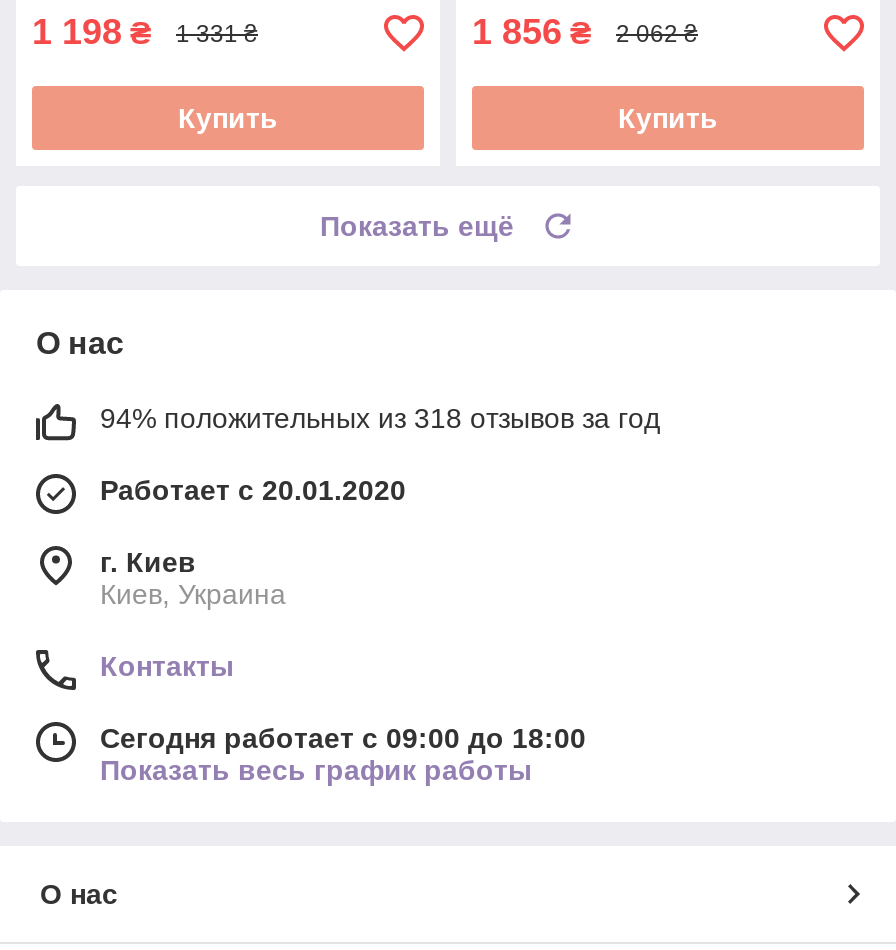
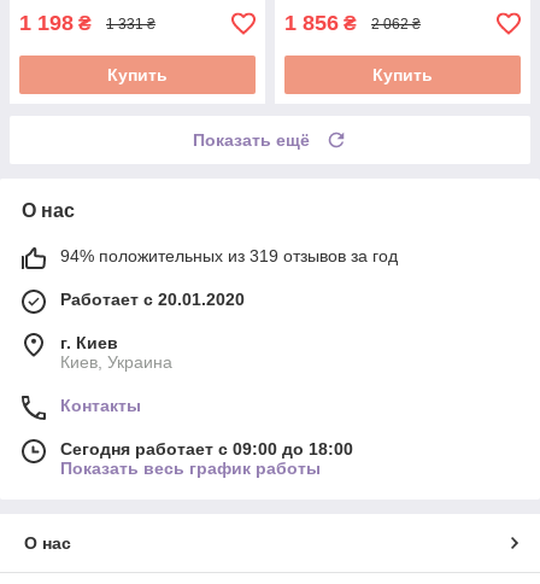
- 94% положительных из 318 отзывов за год
+ 94% положительных из 319 отзывов за год
